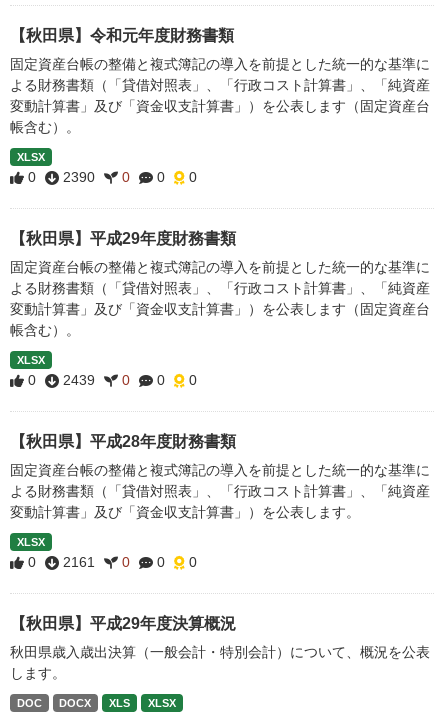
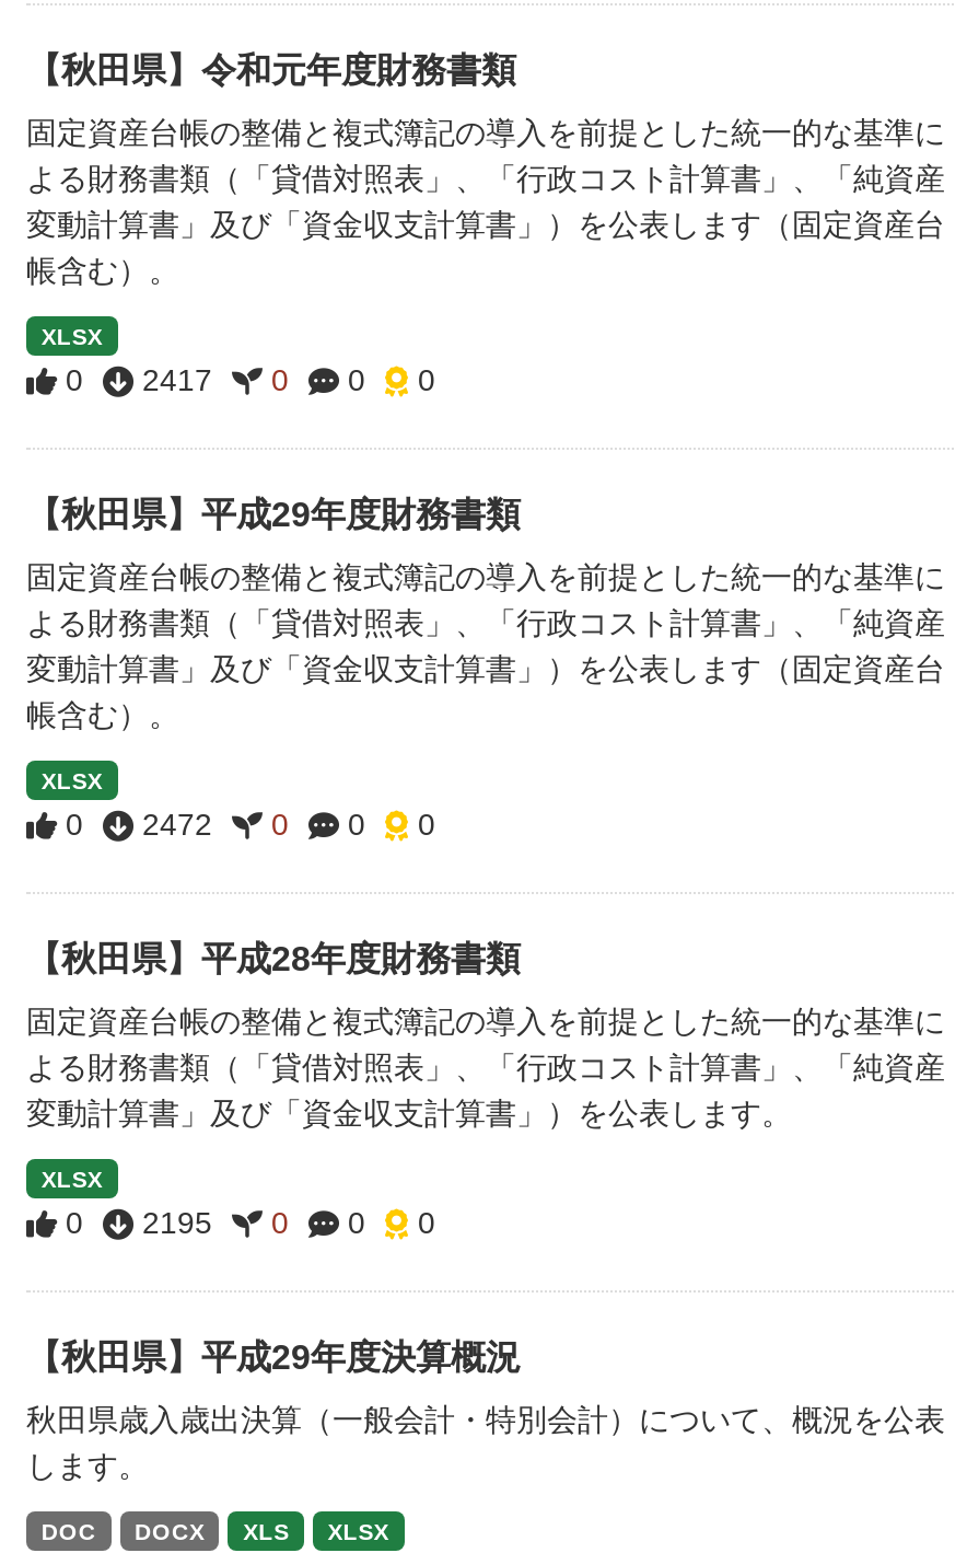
- 0 2390 0 0 0
+ 0 2417 0 0 0

- 0 2439 0 0 0
+ 0 2472 0 0 0

- 0 2161 0 0 0
+ 0 2195 0 0 0
